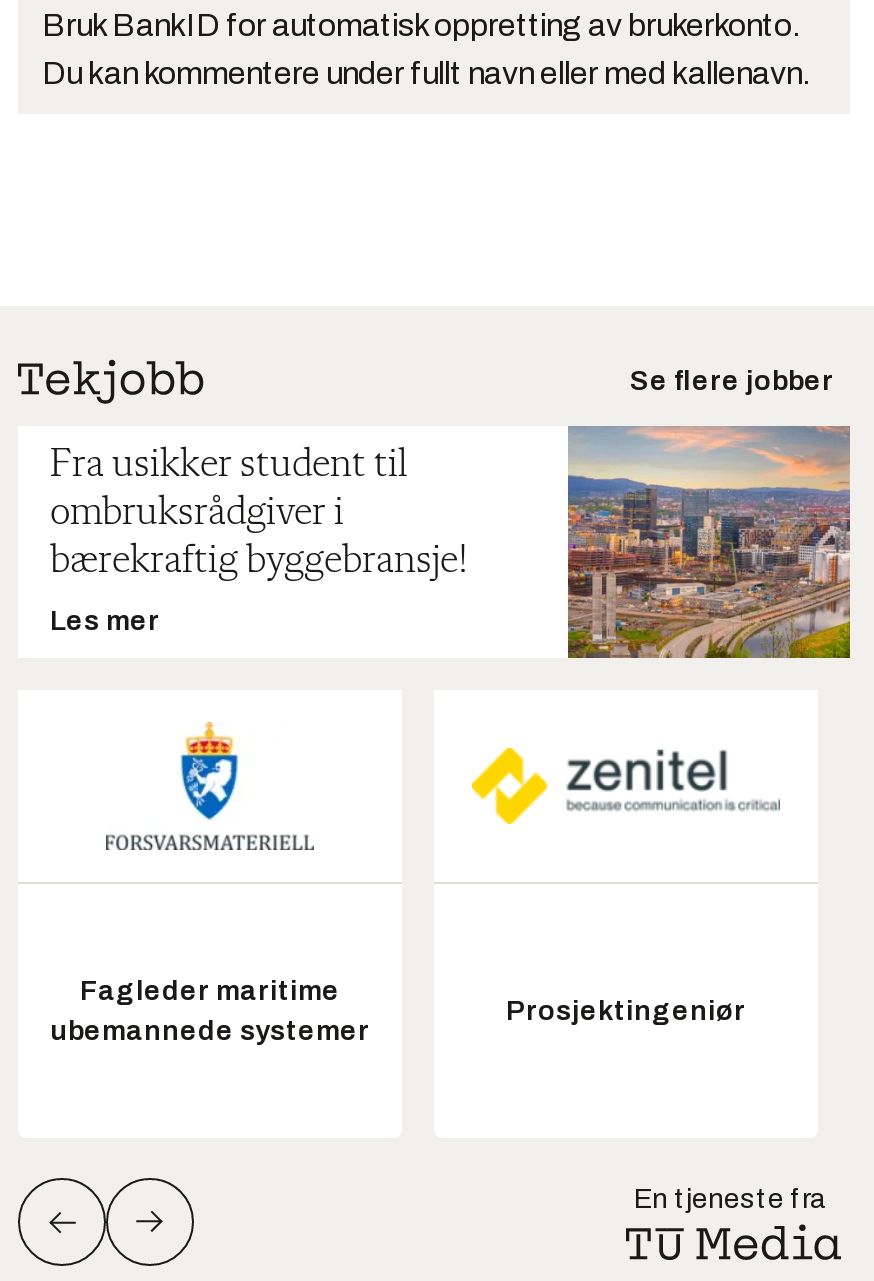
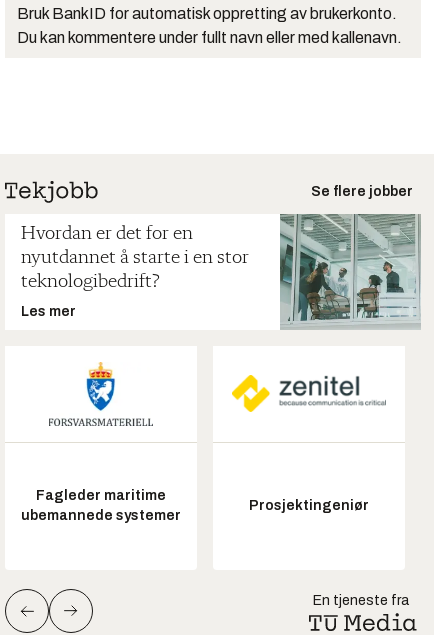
- [image]
+ [image]

- Fra usikker student til
- ombruksrådgiver i
- bærekraftig byggebransje!
+ Hvordan er det for en
+ nyutdannet å starte i en stor
+ teknologibedrift?
